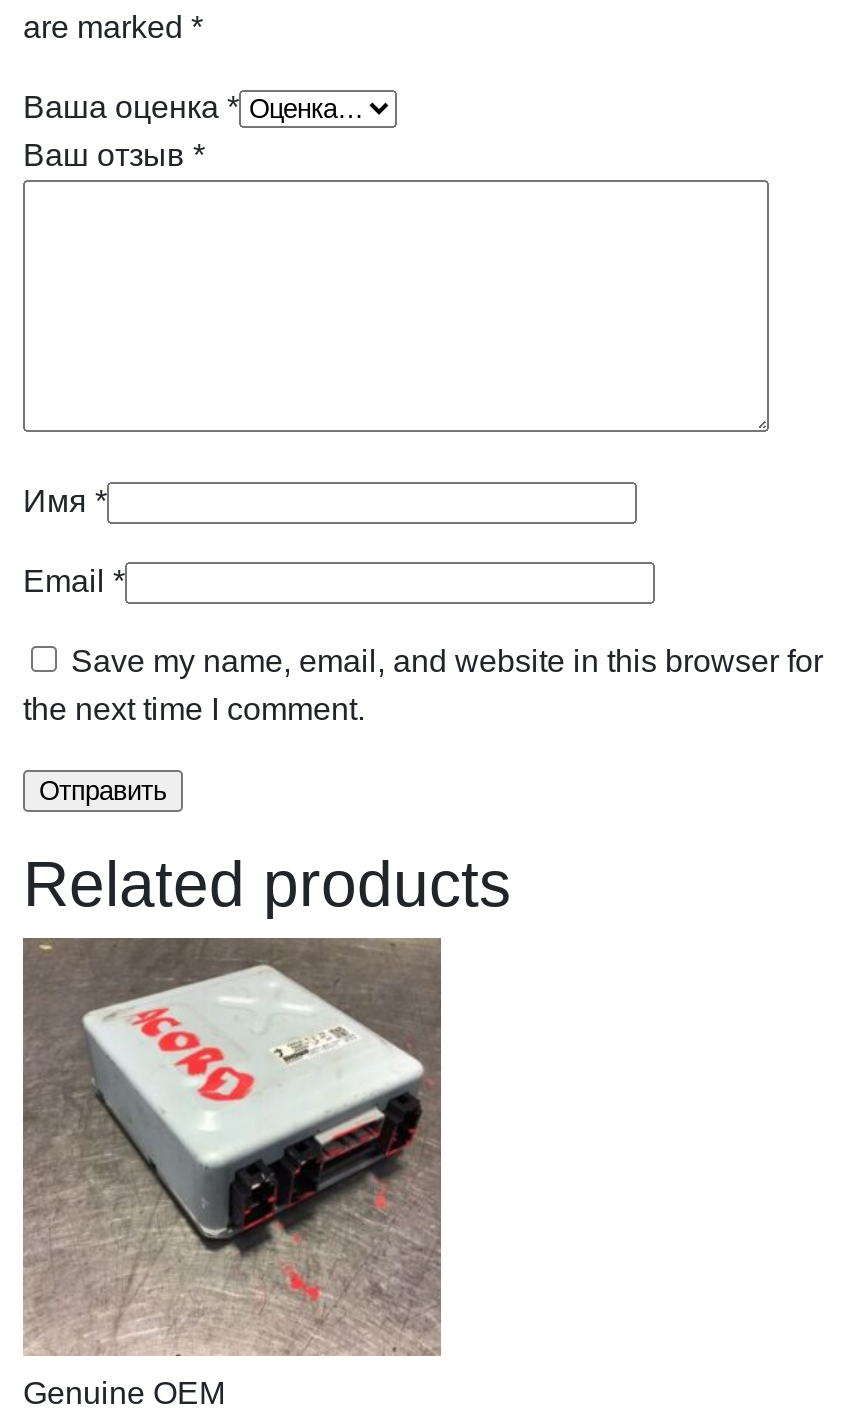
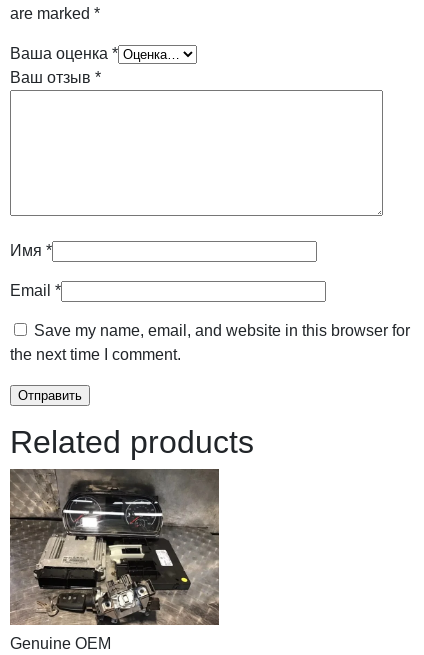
- [image]
+ [image]
